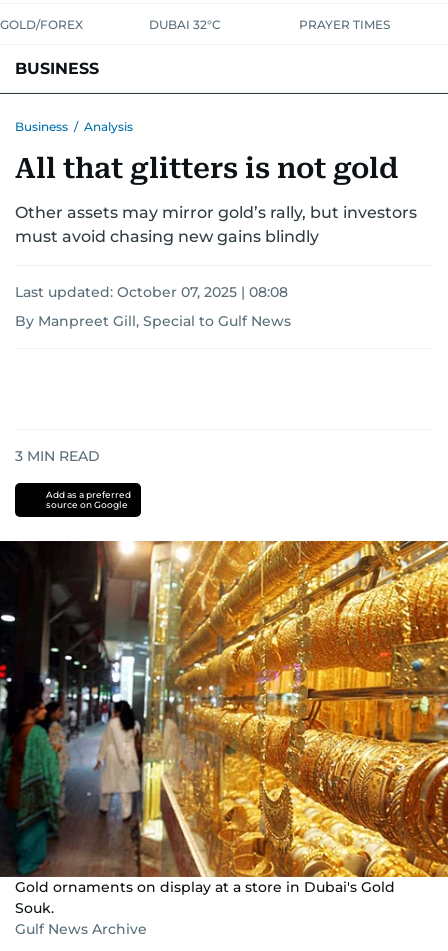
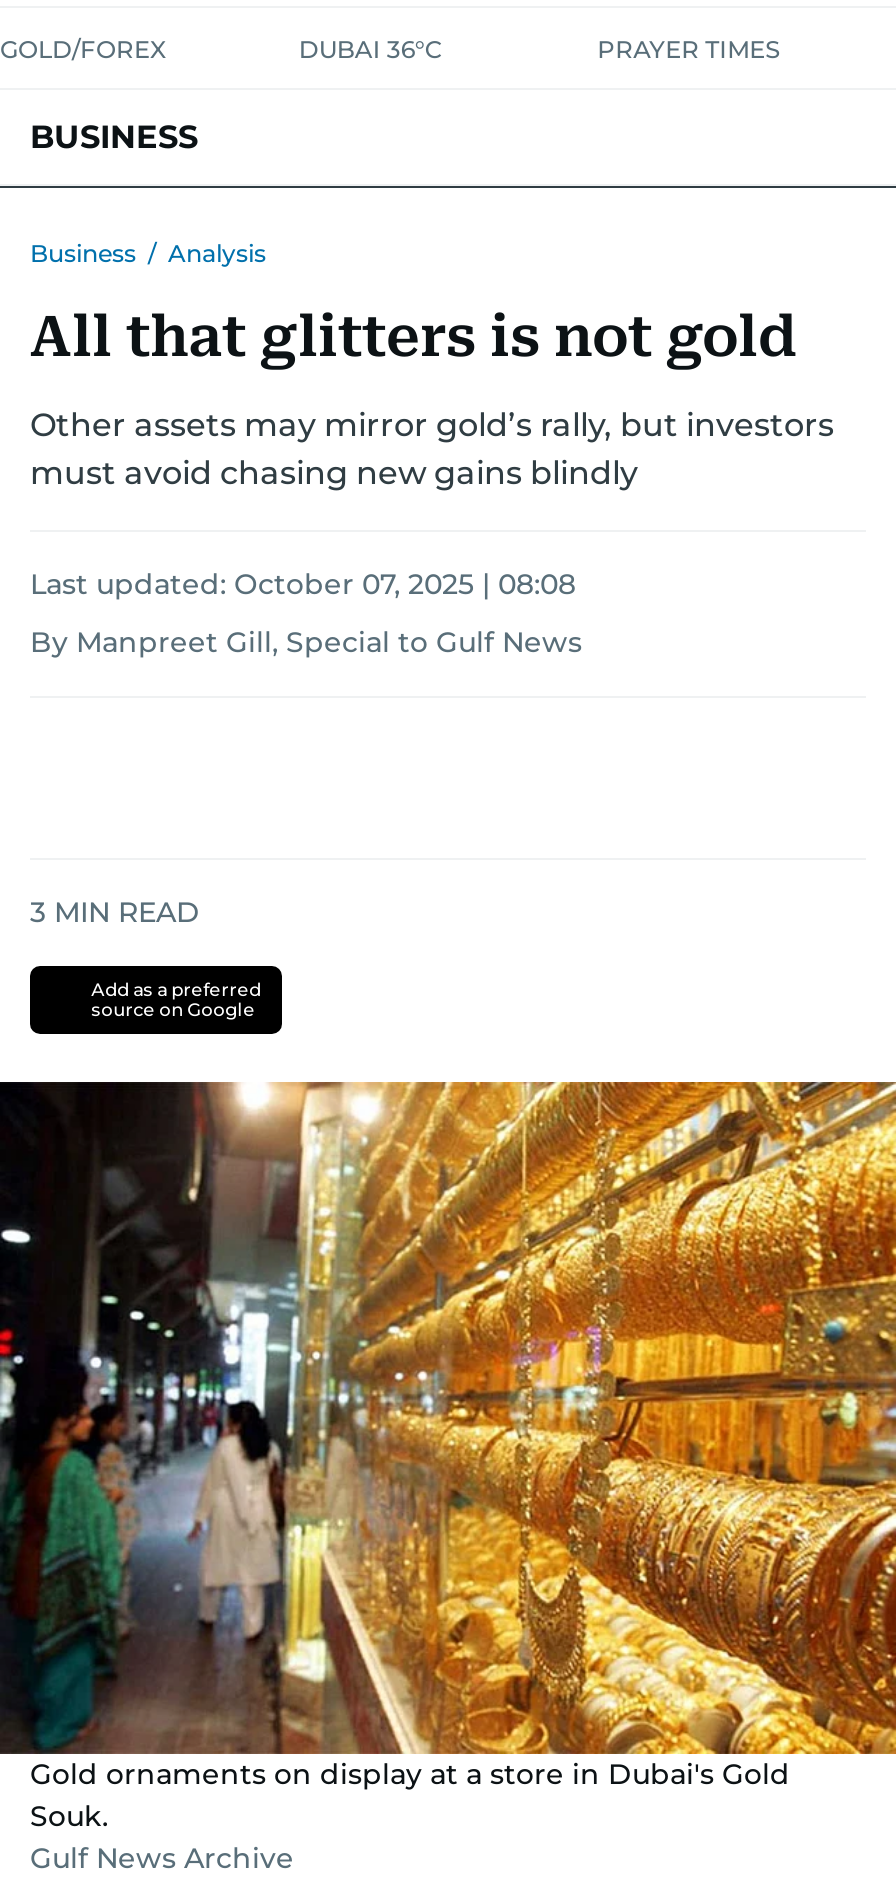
- DUBAI 32°C
+ DUBAI 36°C
